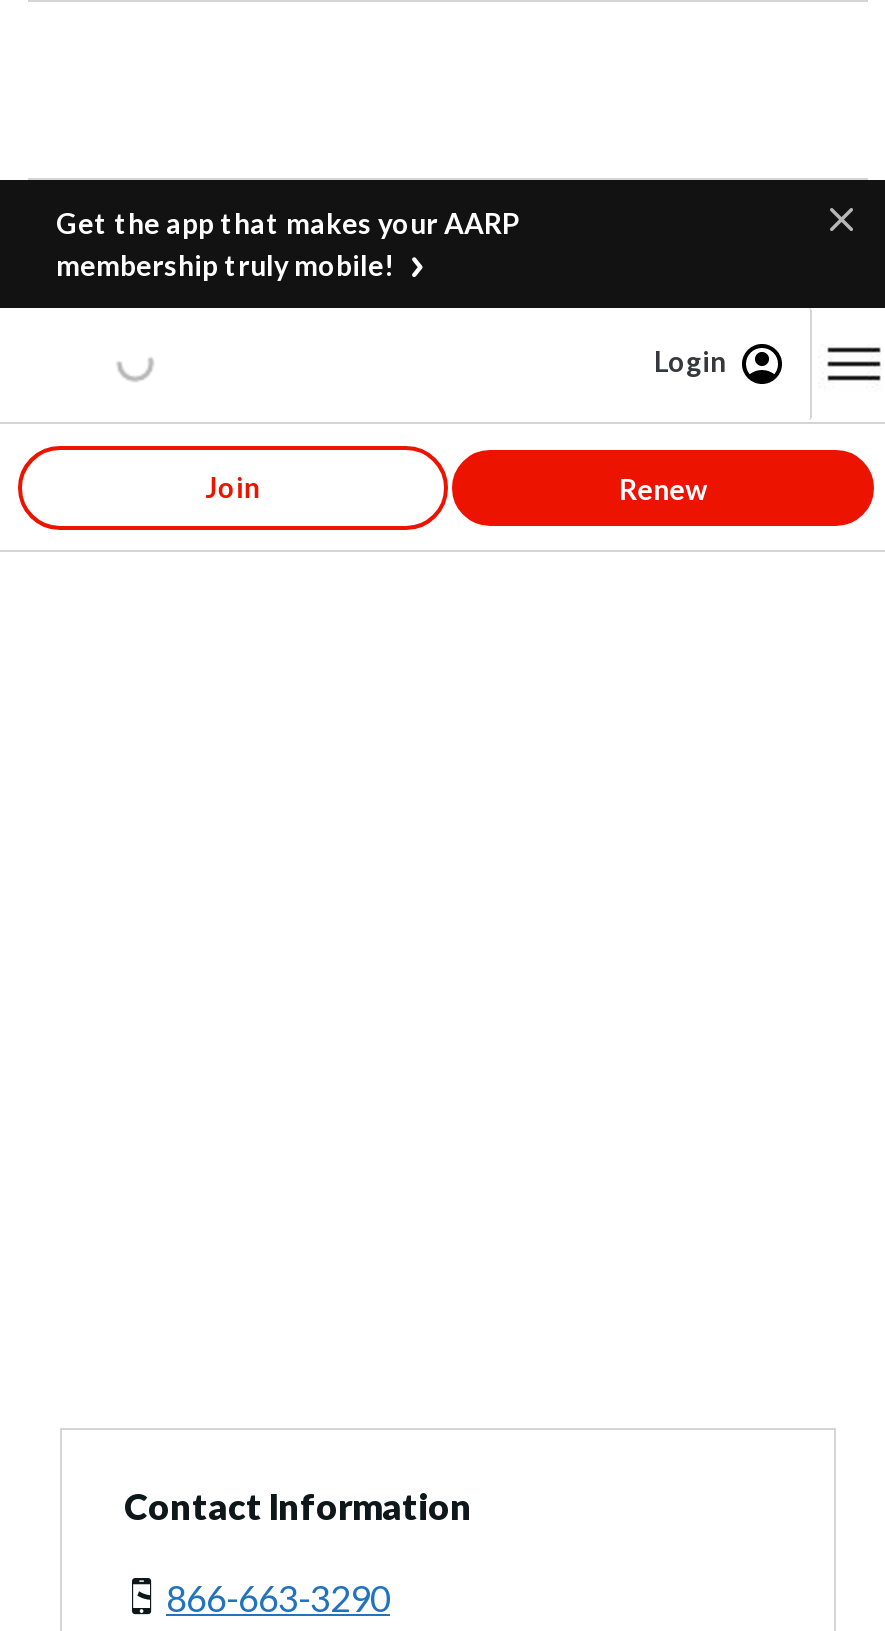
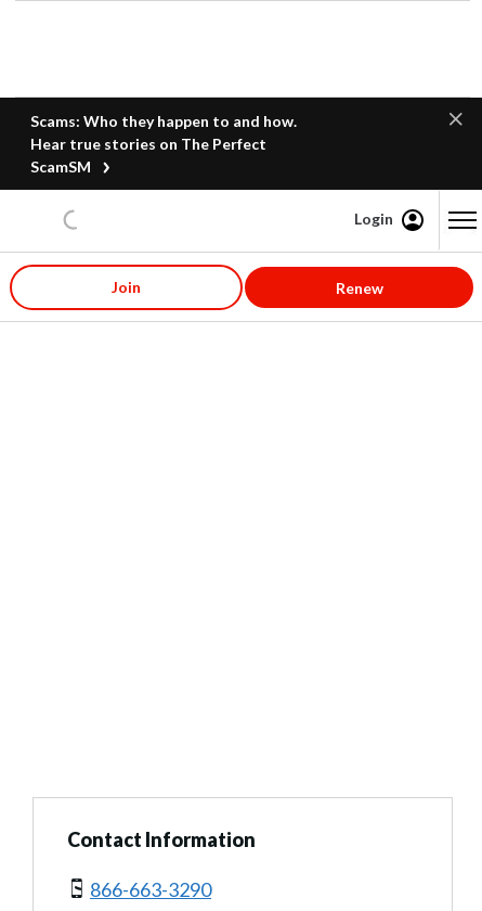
- Get the app that makes your AARP
- membership truly mobile!
+ Scams: Who they happen to and how.
+ Hear true stories on The Perfect
+ ScamSM
